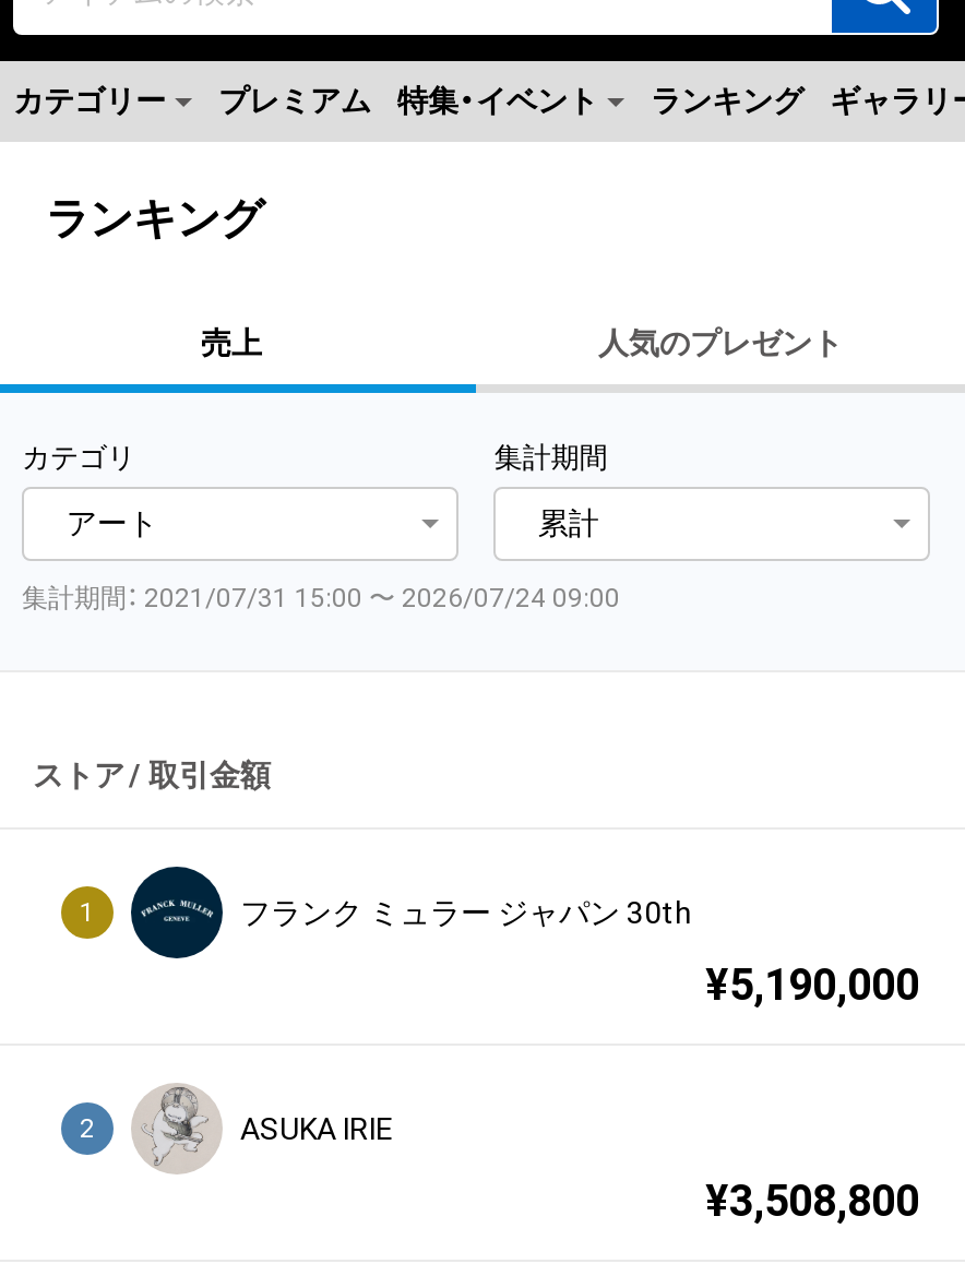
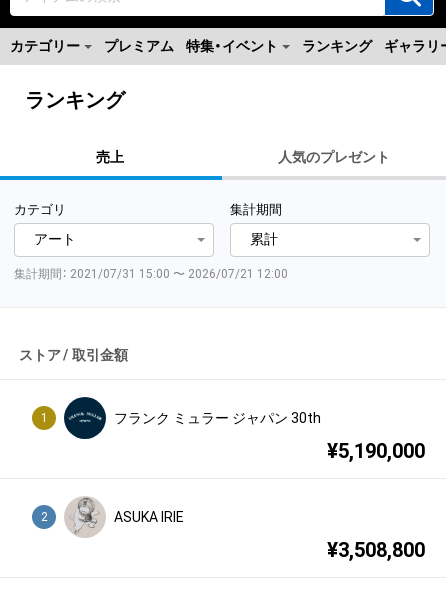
- 集計期間： 2021/07/31 15:00 〜 2026/07/24 09:00
+ 集計期間： 2021/07/31 15:00 〜 2026/07/21 12:00
